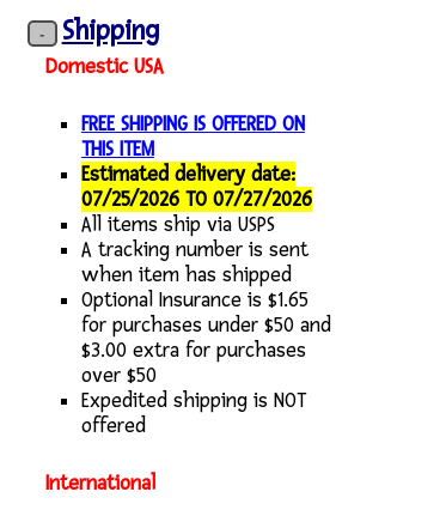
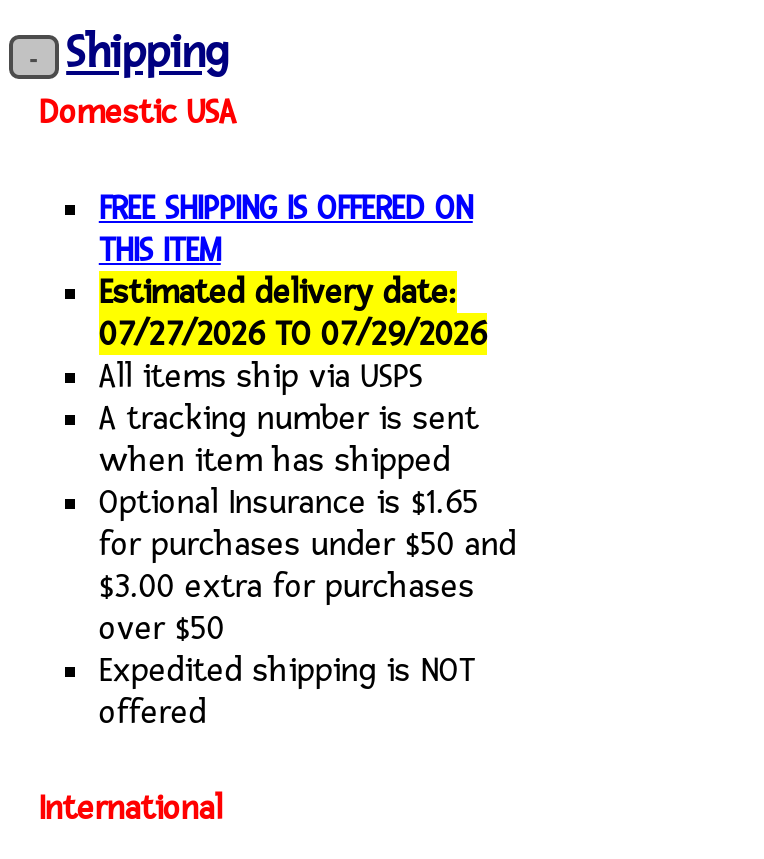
- 07/25/2026 TO 07/27/2026
+ 07/27/2026 TO 07/29/2026
